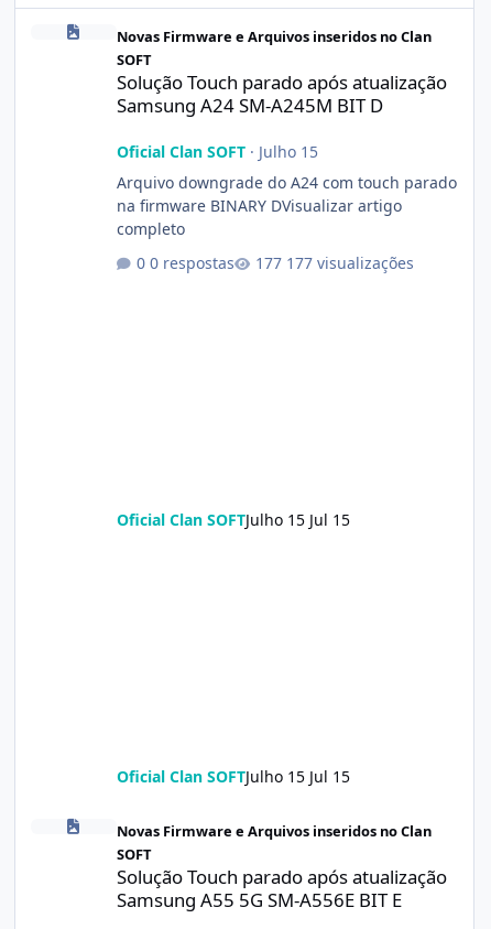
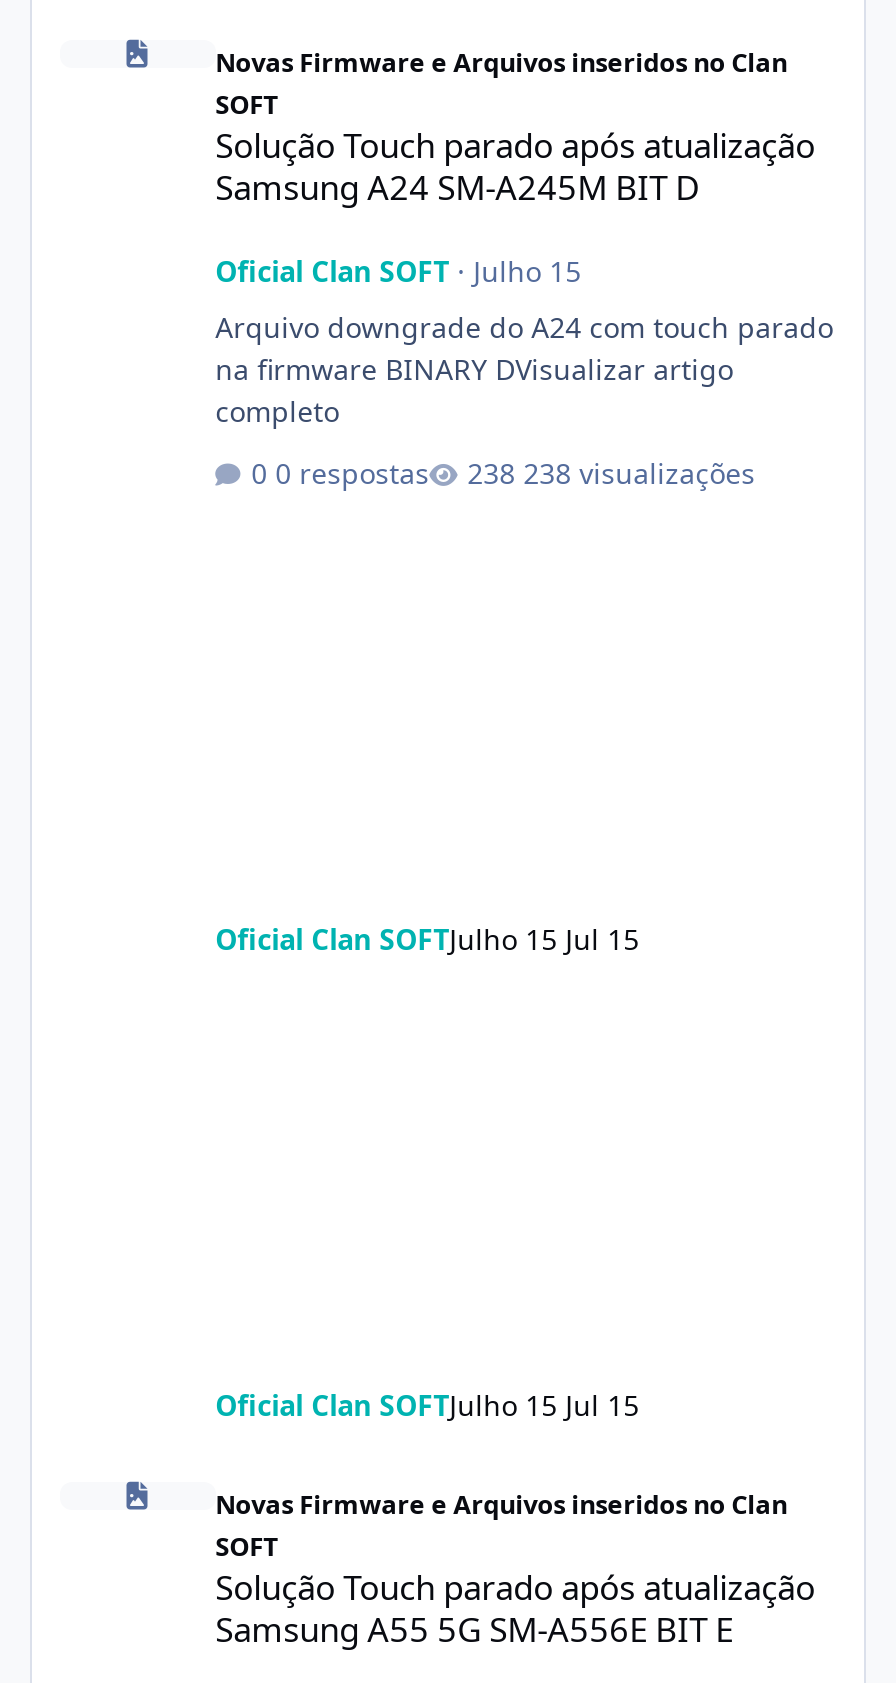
- 177 visualizações
+ 238 visualizações
